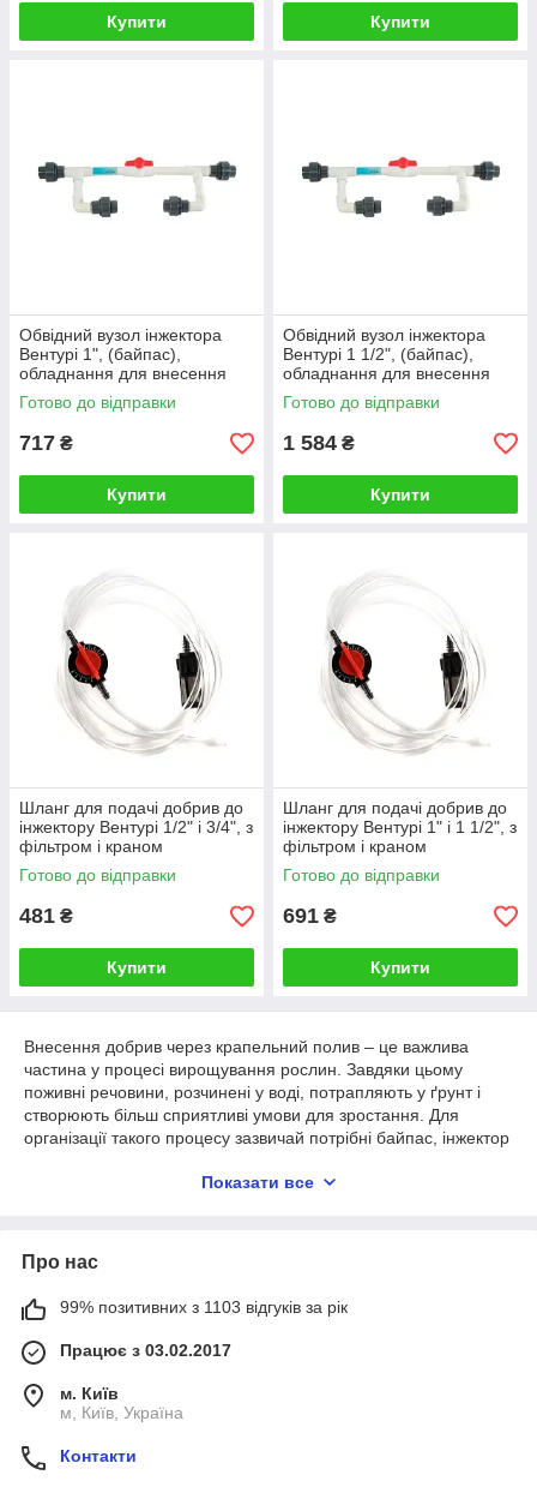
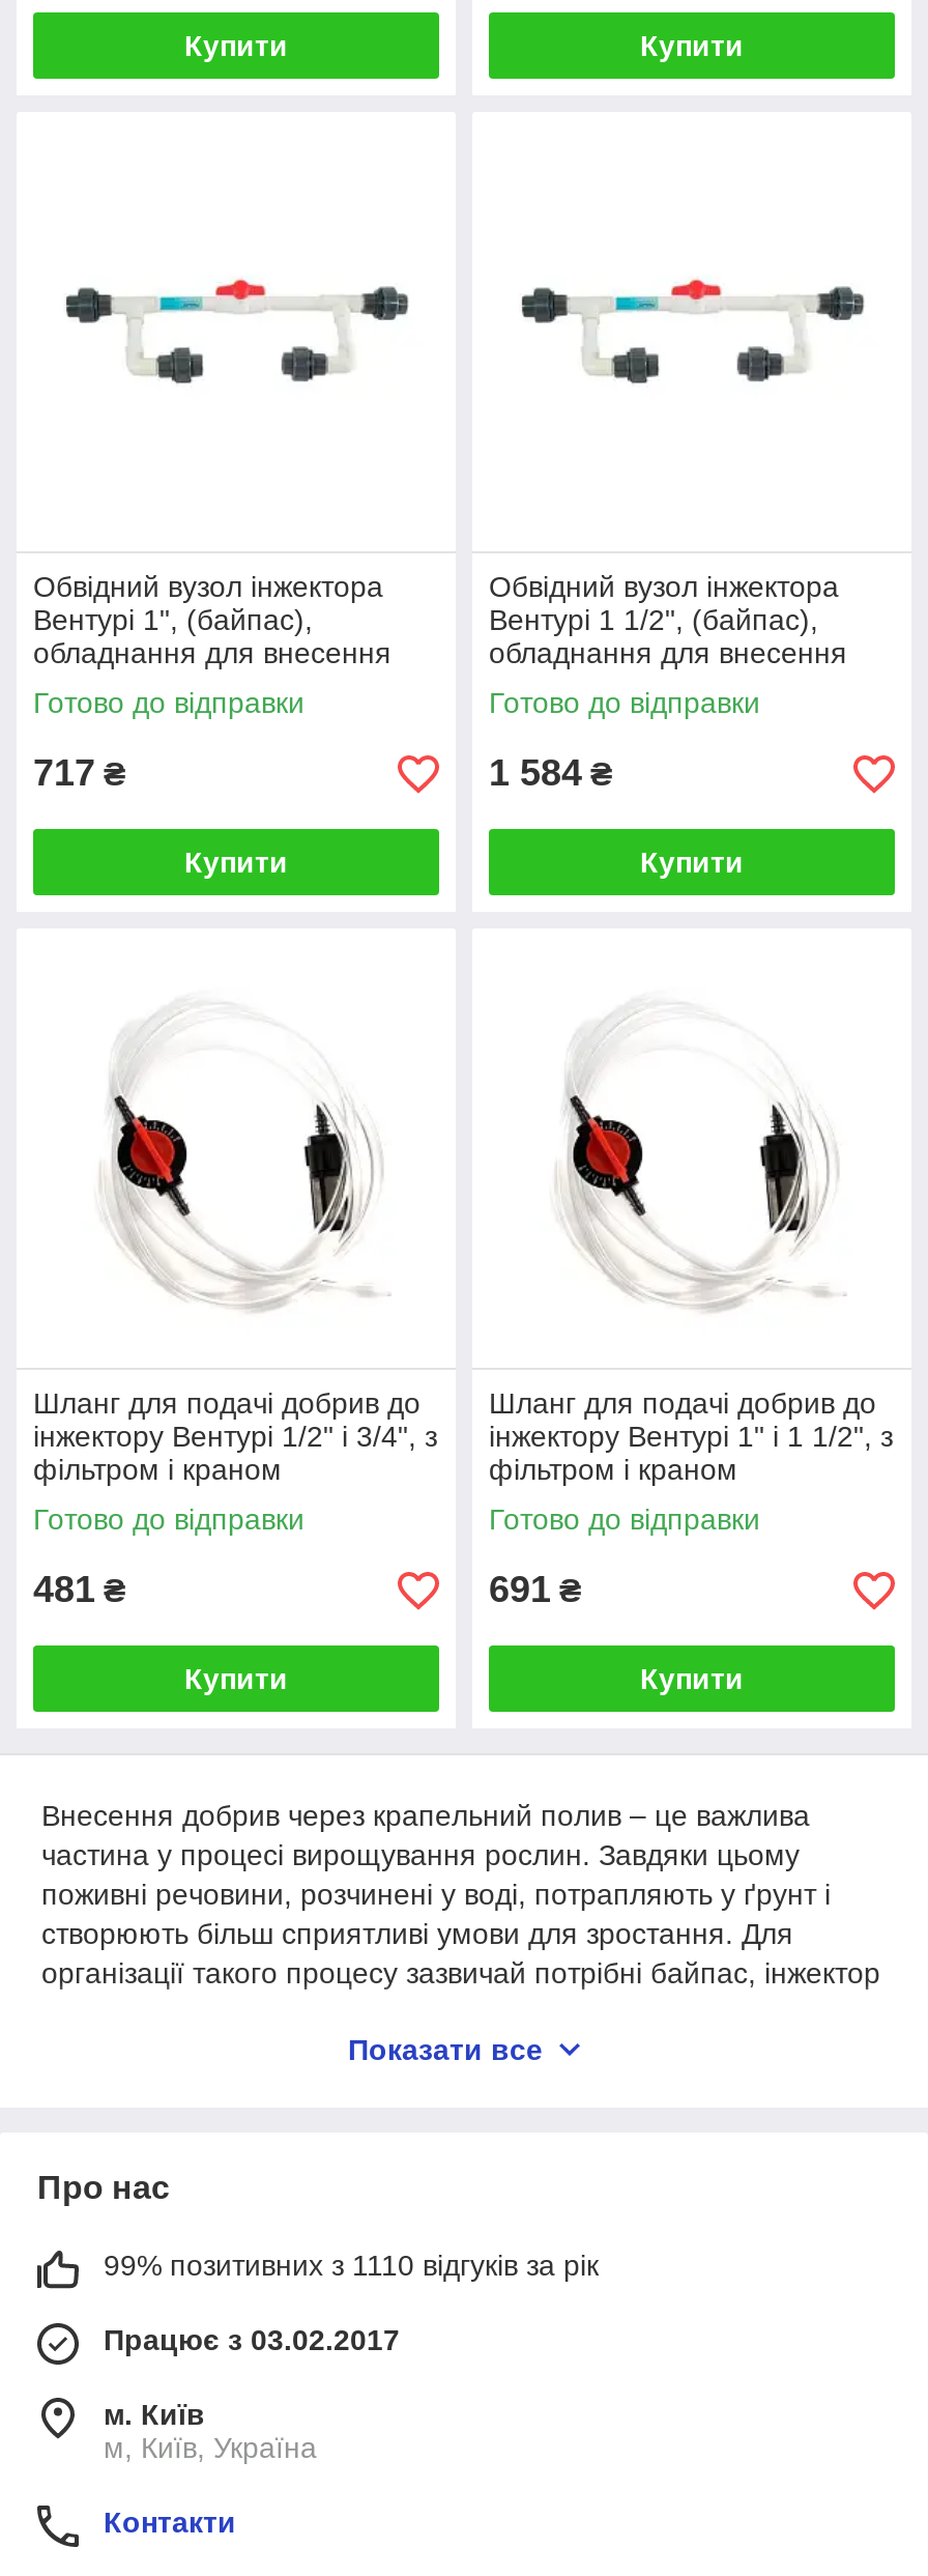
- 99% позитивних з 1103 відгуків за рік
+ 99% позитивних з 1110 відгуків за рік
